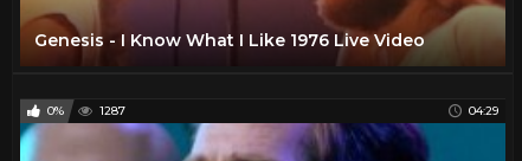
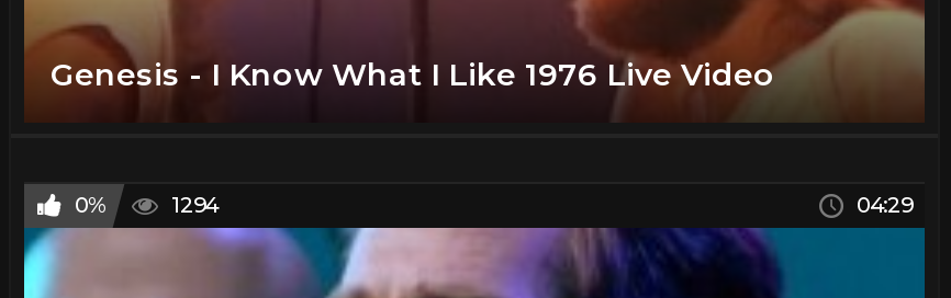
- 1287
+ 1294
